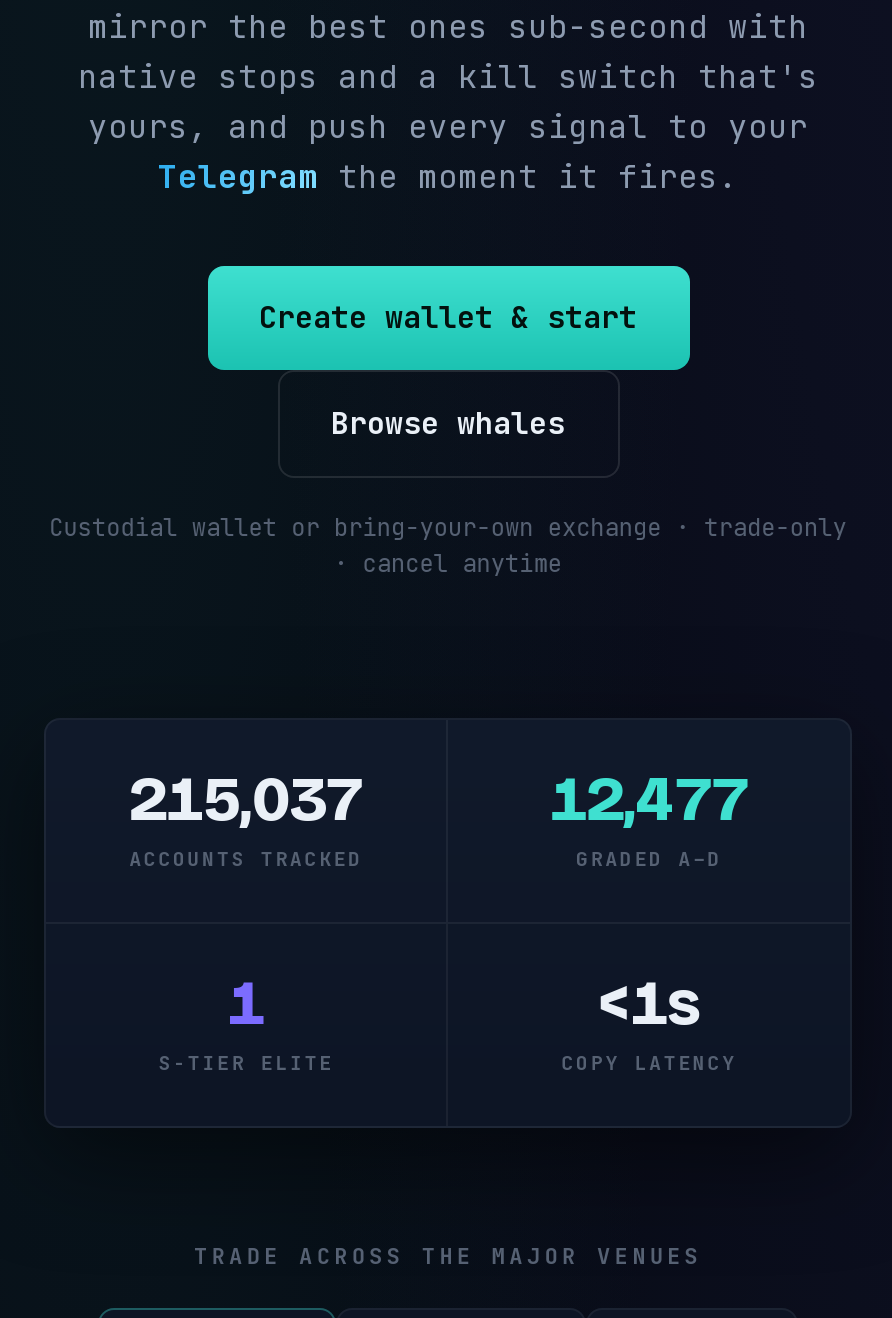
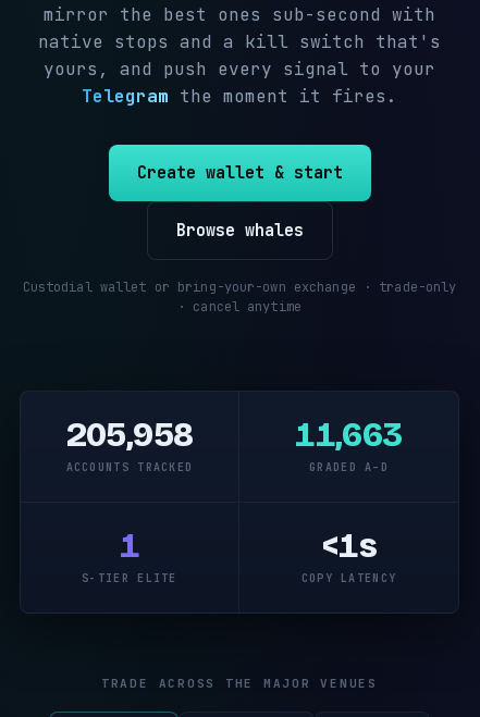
- 215,037
+ 205,958

- 12,477
+ 11,663
